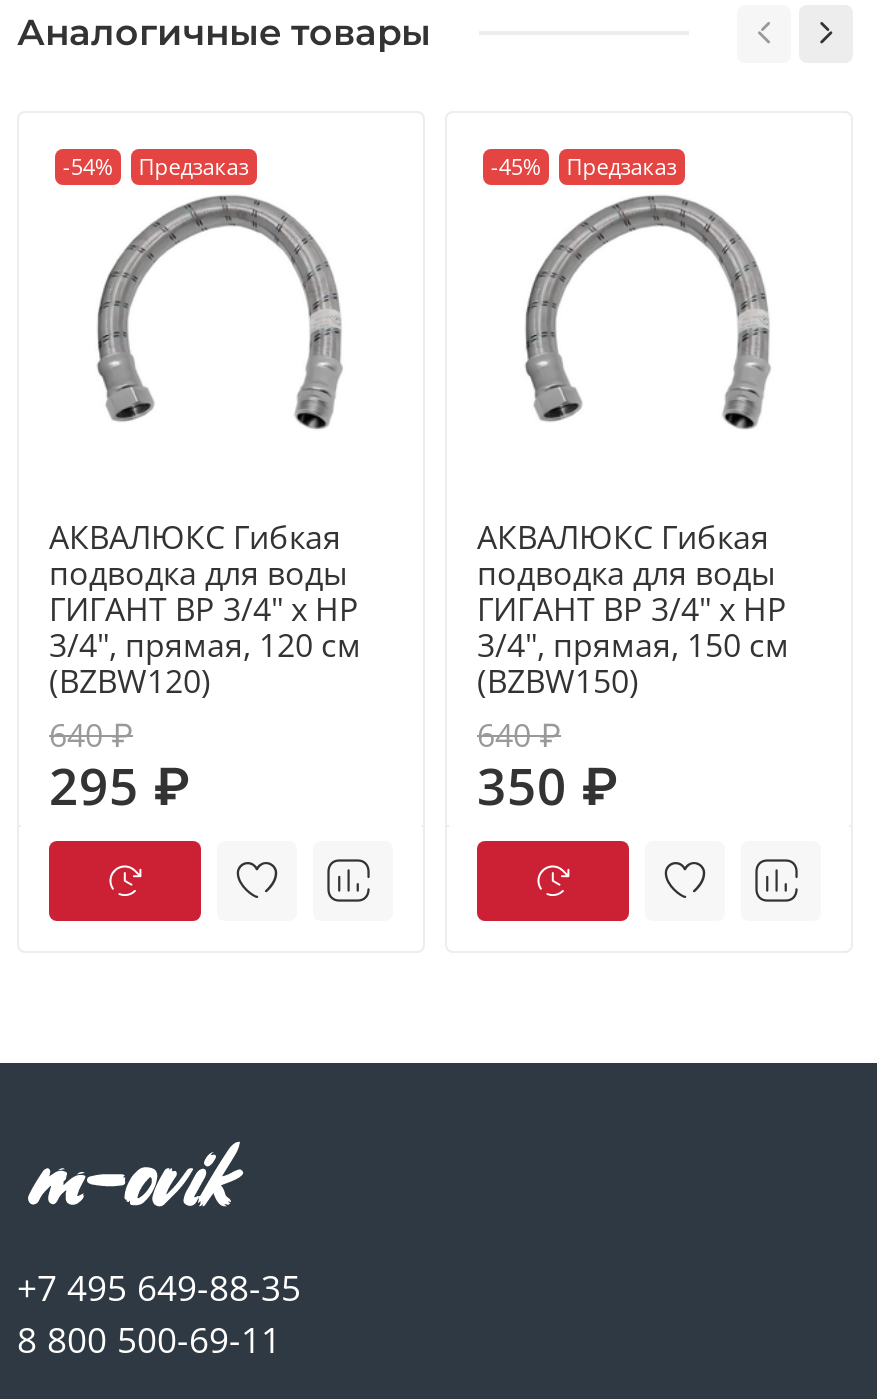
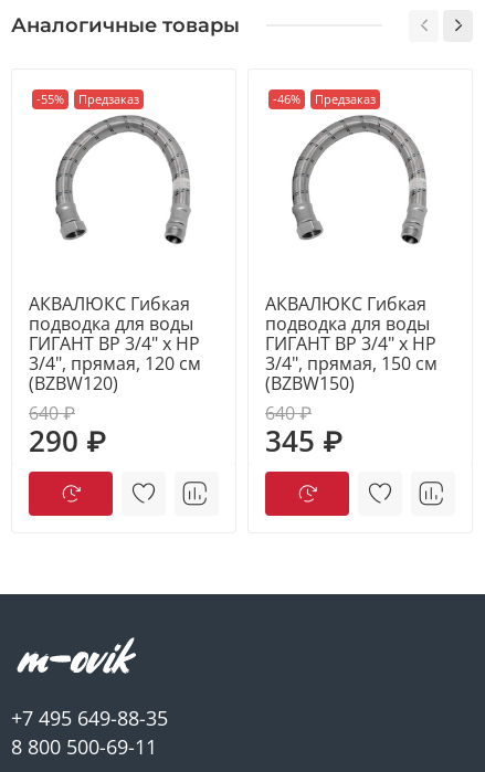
- -54% Предзаказ
+ -55% Предзаказ

- -45% Предзаказ
+ -46% Предзаказ

- 295 ₽
+ 290 ₽

- 350 ₽
+ 345 ₽
